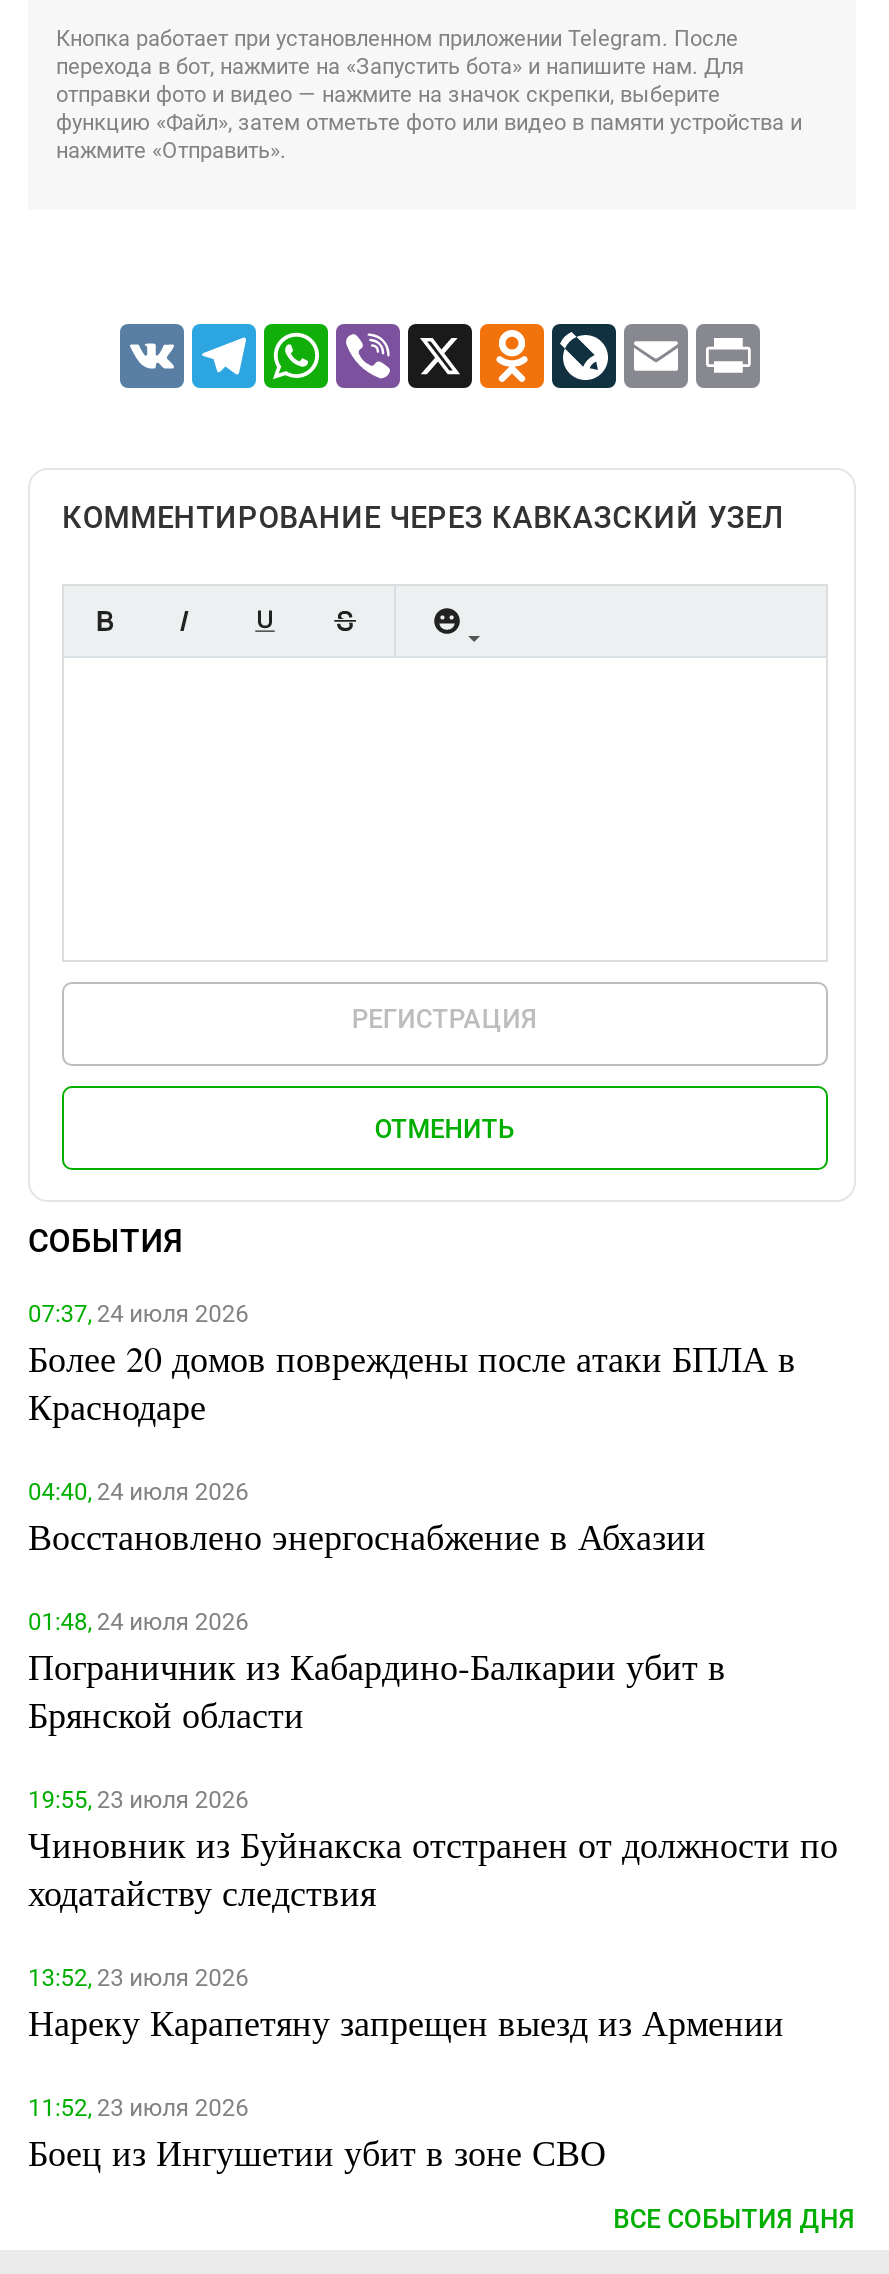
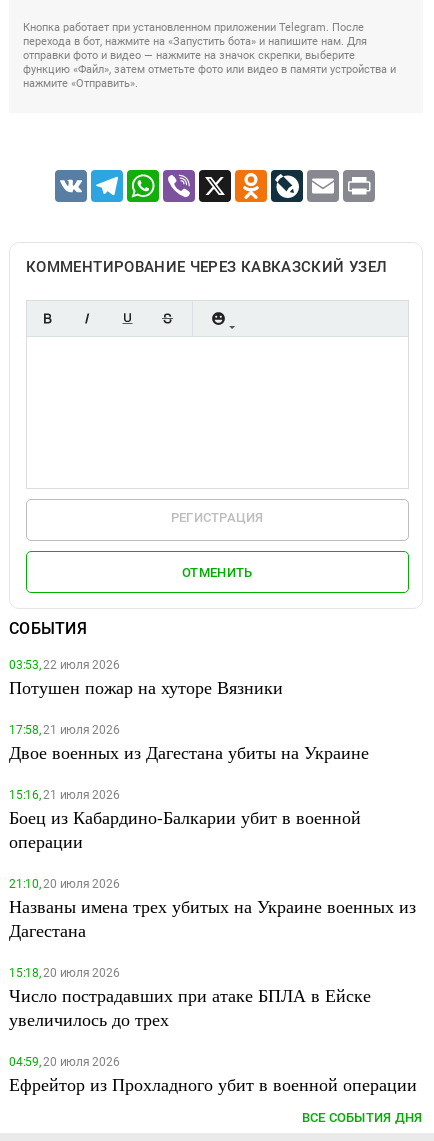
- 07:37, 24 июля 2026
- Более 20 домов повреждены после атаки БПЛА в
- Краснодаре
+ 03:53, 22 июля 2026
+ Потушен пожар на хуторе Вязники

- 04:40, 24 июля 2026
- Восстановлено энергоснабжение в Абхазии
+ 17:58, 21 июля 2026
+ Двое военных из Дагестана убиты на Украине

- 01:48, 24 июля 2026
- Пограничник из Кабардино-Балкарии убит в
- Брянской области
+ 15:16, 21 июля 2026
+ Боец из Кабардино-Балкарии убит в военной
+ операции

- 19:55, 23 июля 2026
- Чиновник из Буйнакска отстранен от должности по
- ходатайству следствия
+ 21:10, 20 июля 2026
+ Названы имена трех убитых на Украине военных из
+ Дагестана

- 13:52, 23 июля 2026
- Нареку Карапетяну запрещен выезд из Армении
+ 15:18, 20 июля 2026
+ Число пострадавших при атаке БПЛА в Ейске
+ увеличилось до трех

- 11:52, 23 июля 2026
- Боец из Ингушетии убит в зоне СВО
+ 04:59, 20 июля 2026
+ Ефрейтор из Прохладного убит в военной операции
